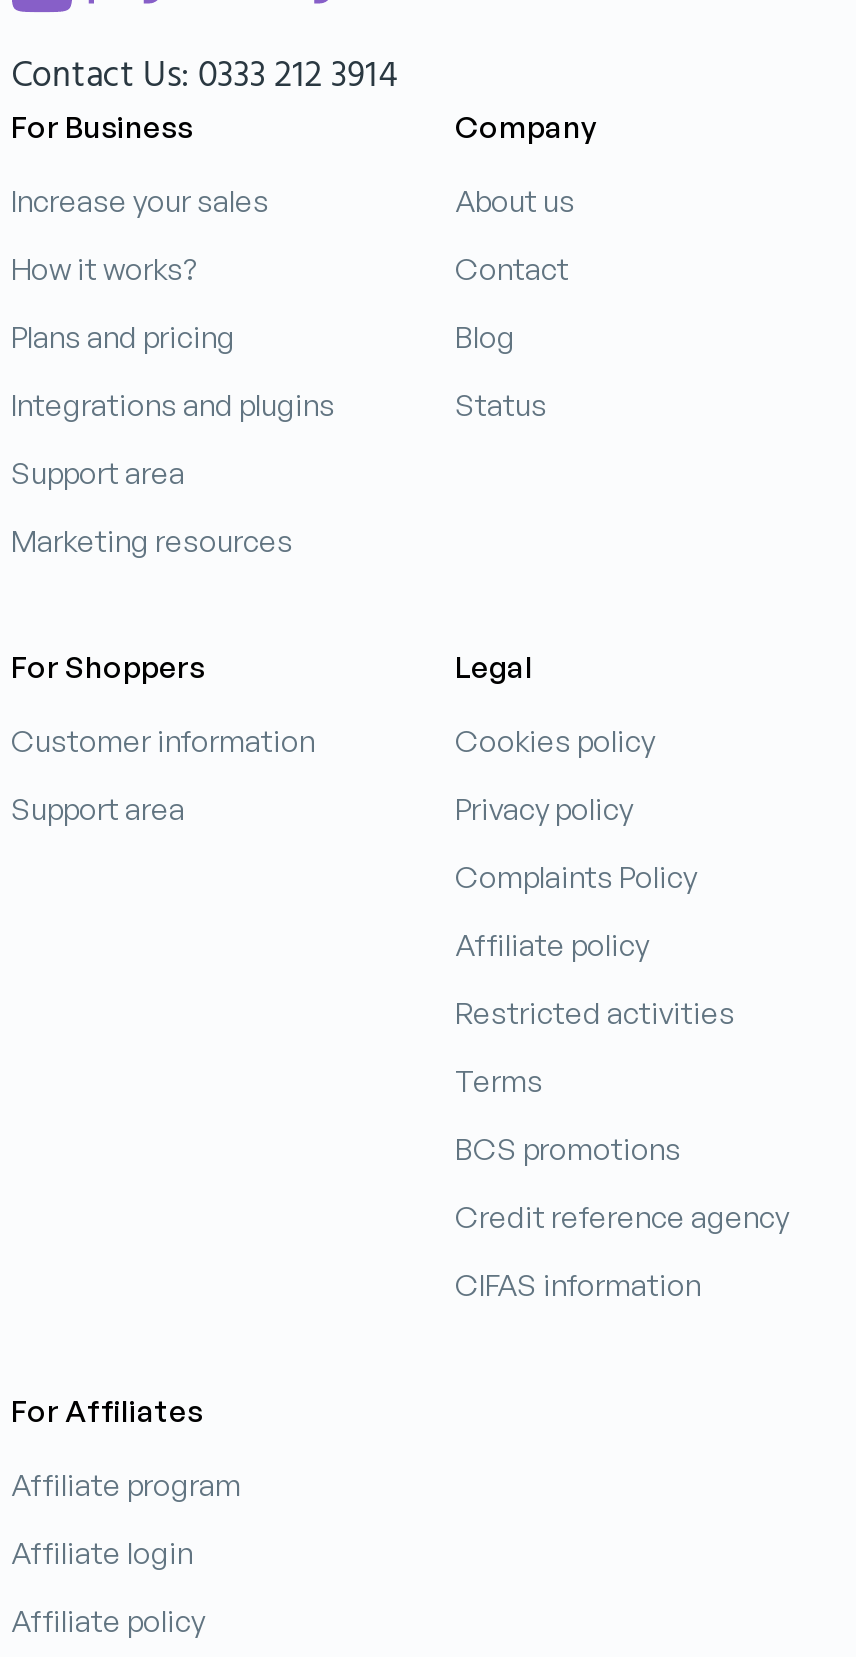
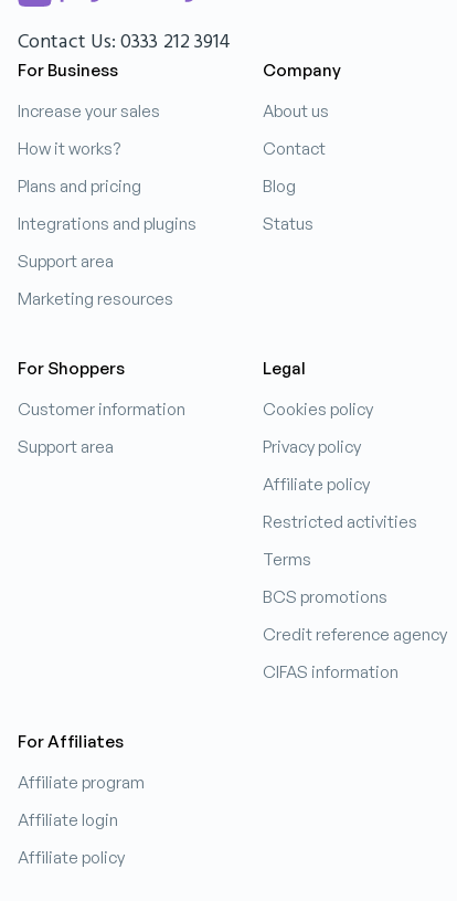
- Complaints Policy
